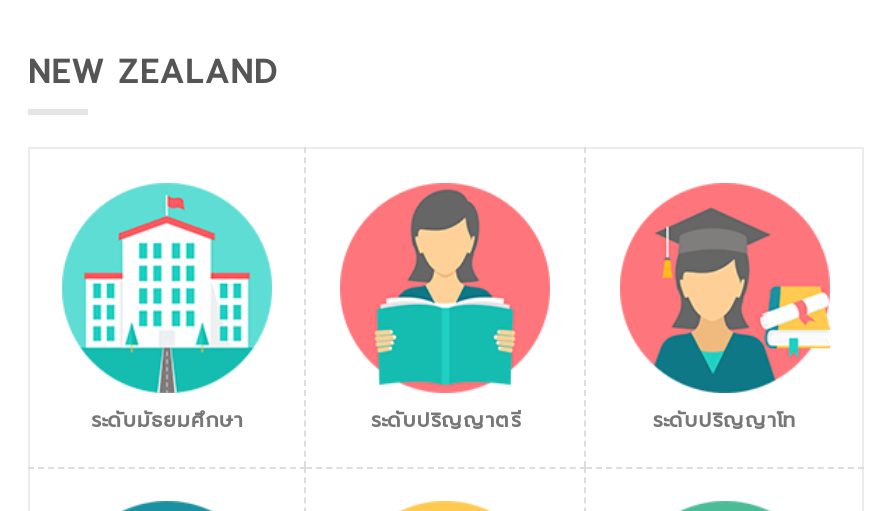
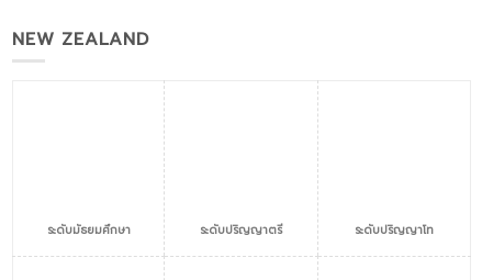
- [image]

- [image]

- [image]
